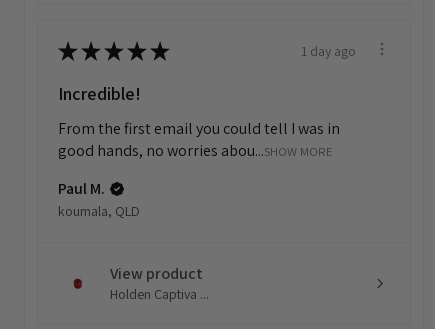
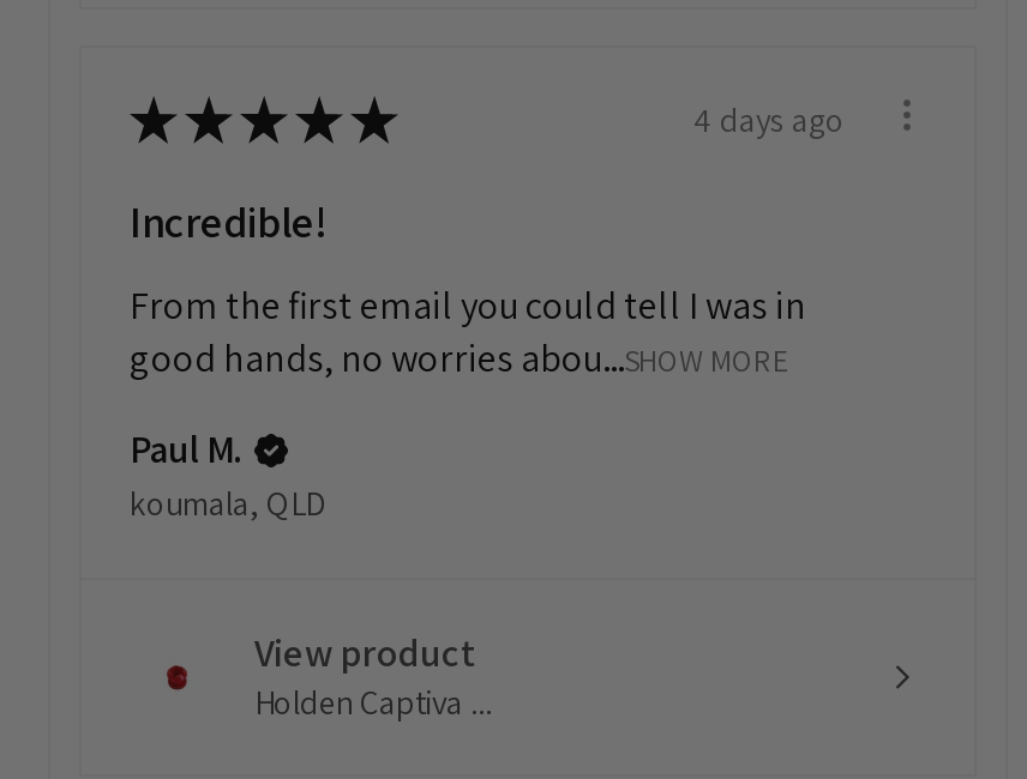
- 1 day ago
+ 4 days ago
